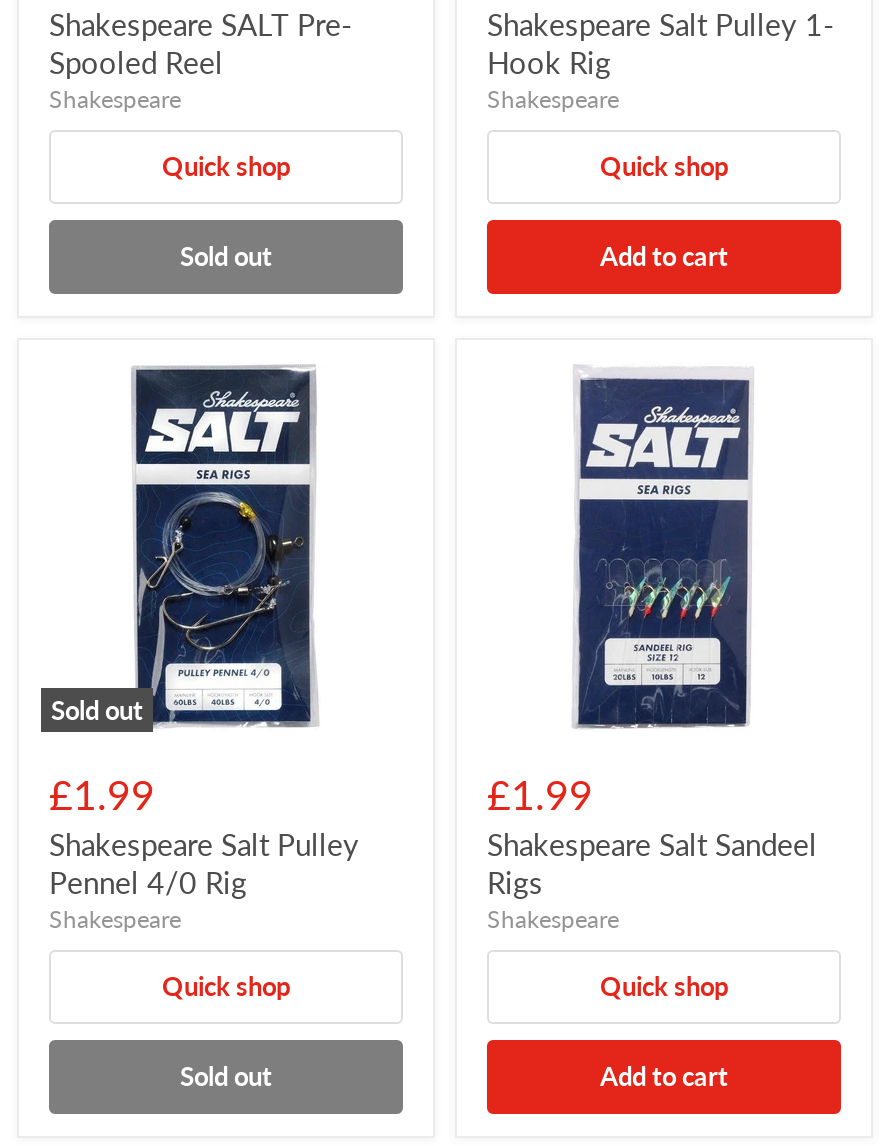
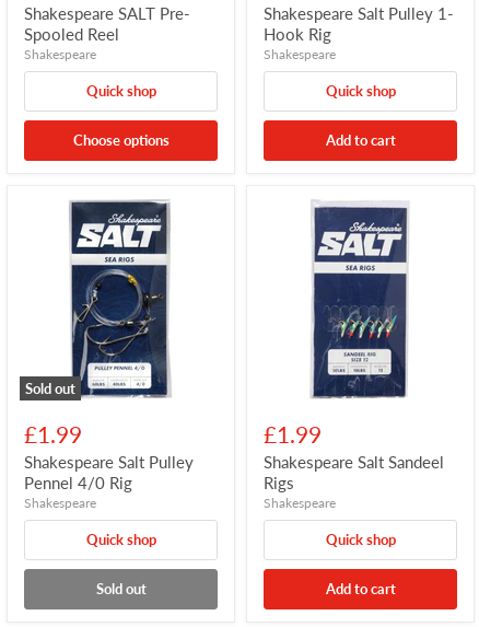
- Sold out
+ Choose options
